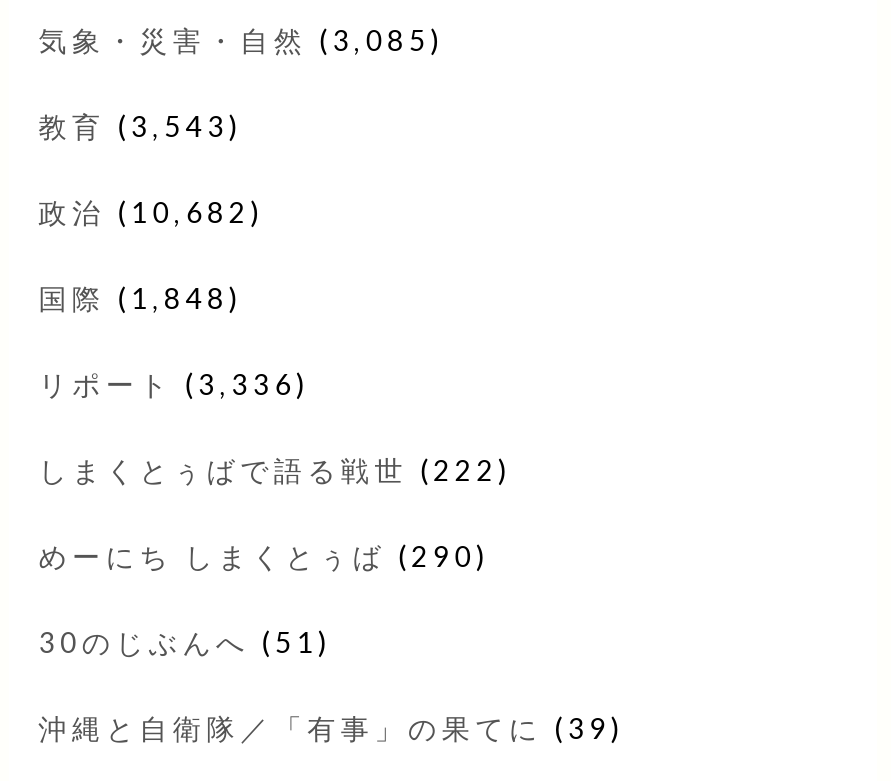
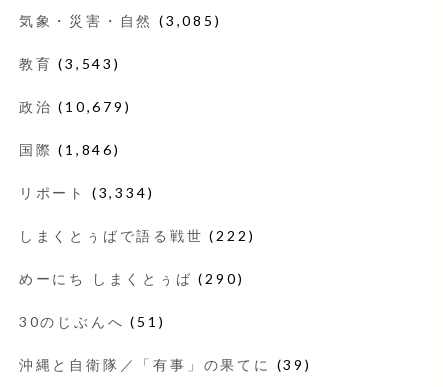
- 政治(10,682)
+ 政治(10,679)

- 国際(1,848)
+ 国際(1,846)

- リポート(3,336)
+ リポート(3,334)
